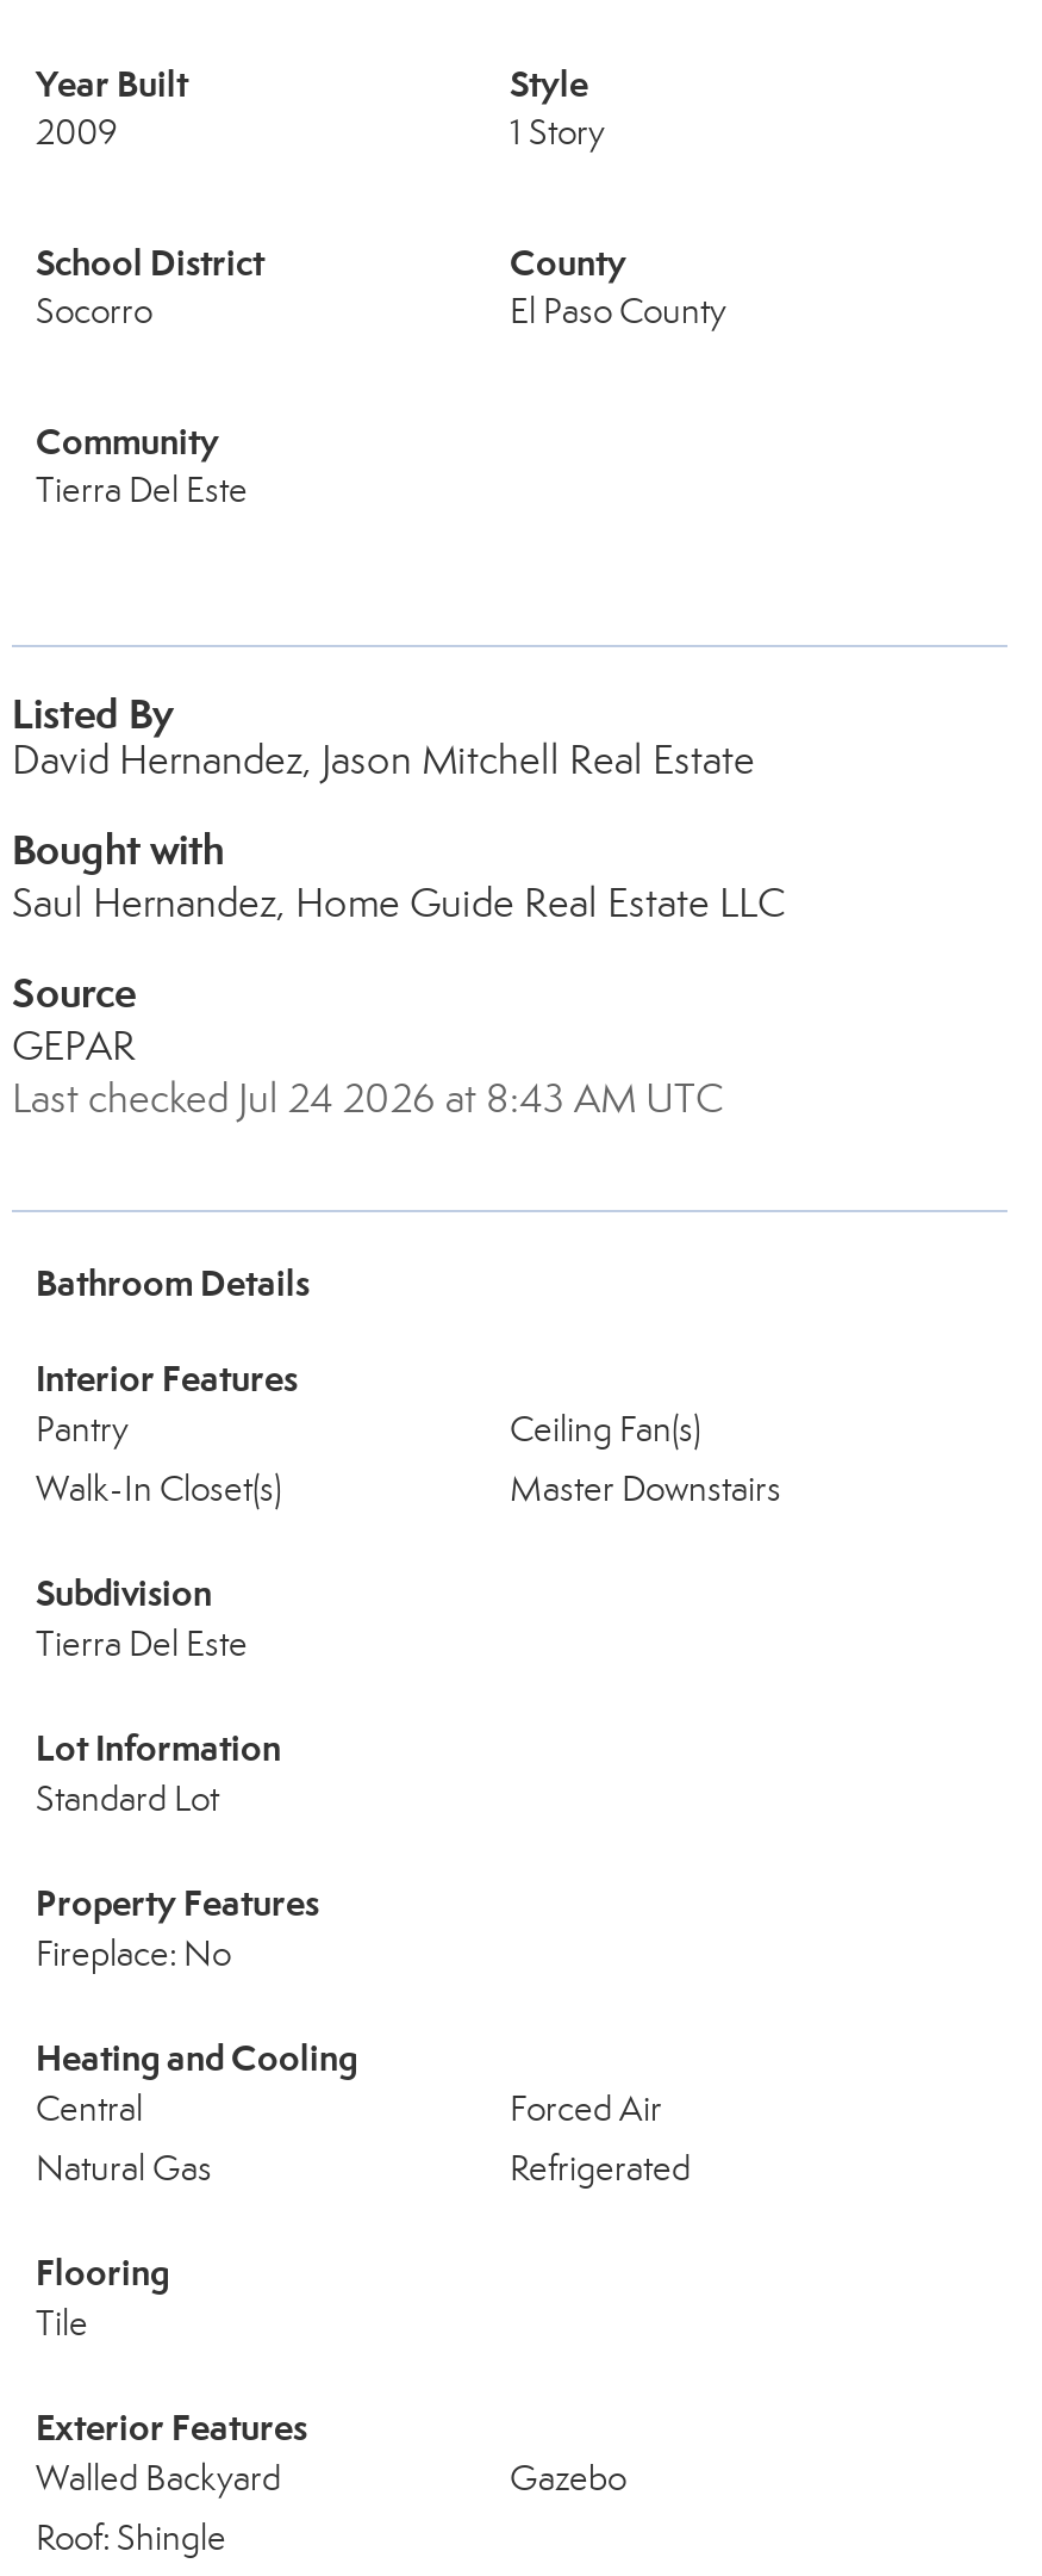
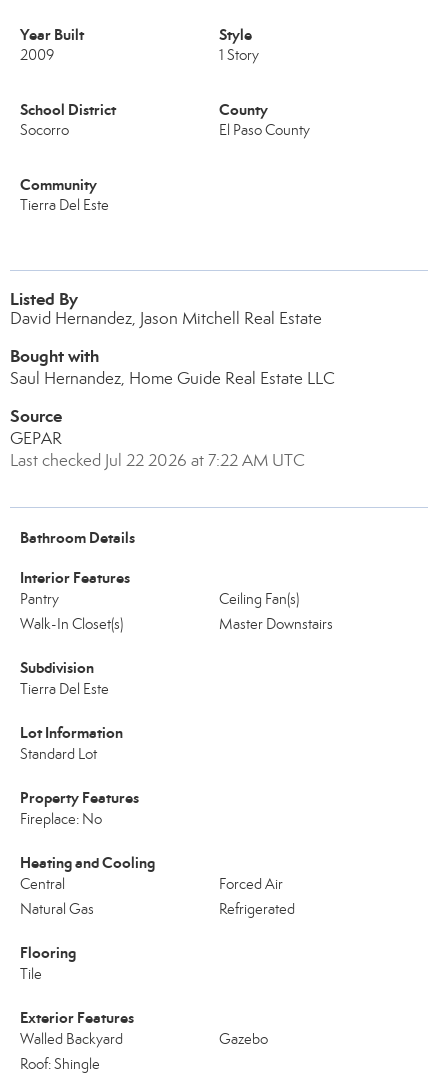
- Last checked Jul 24 2026 at 8:43 AM UTC
+ Last checked Jul 22 2026 at 7:22 AM UTC
